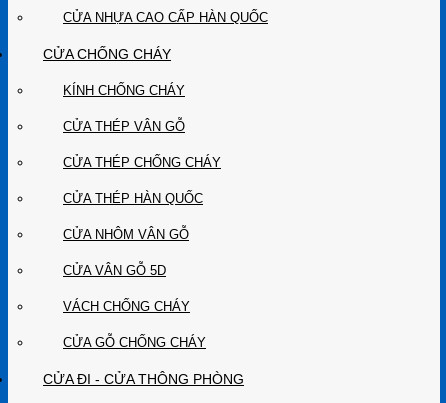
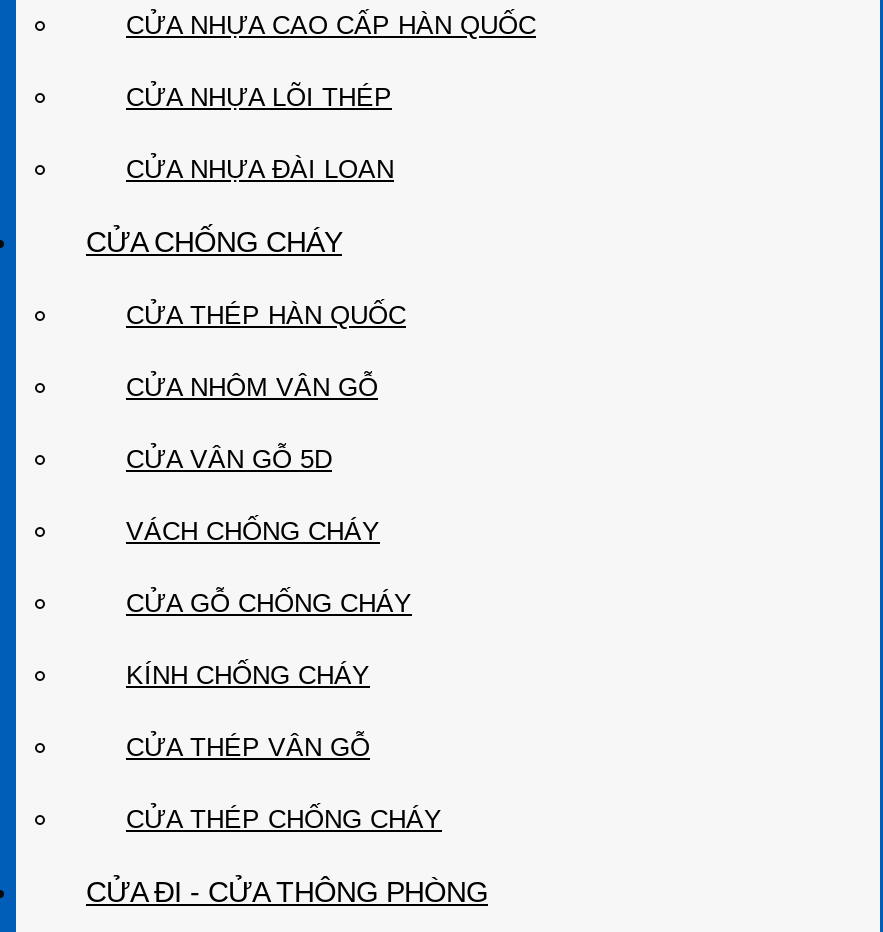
+ CỬA NHỰA LÕI THÉP
+ CỬA NHỰA ĐÀI LOAN

moved down: KÍNH CHỐNG CHÁY | CỬA THÉP VÂN GỖ | CỬA THÉP CHỐNG CHÁY

moved up: CỬA THÉP HÀN QUỐC | CỬA NHÔM VÂN GỖ | CỬA VÂN GỖ 5D | VÁCH CHỐNG CHÁY | CỬA GỖ CHỐNG CHÁY
